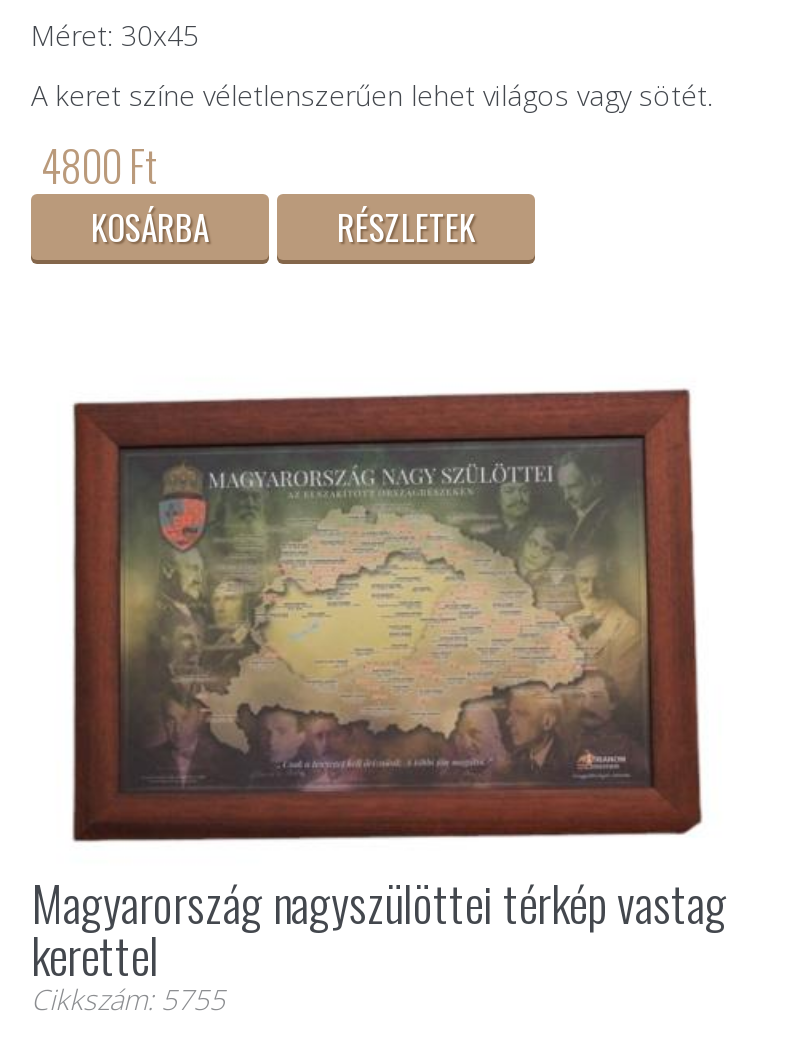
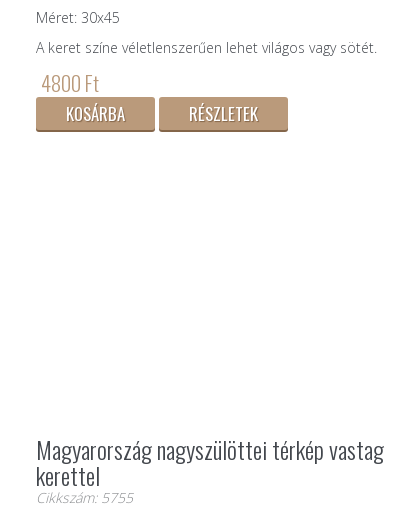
- [image]
